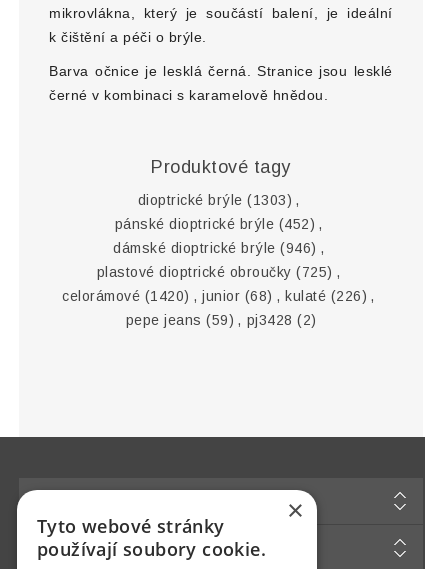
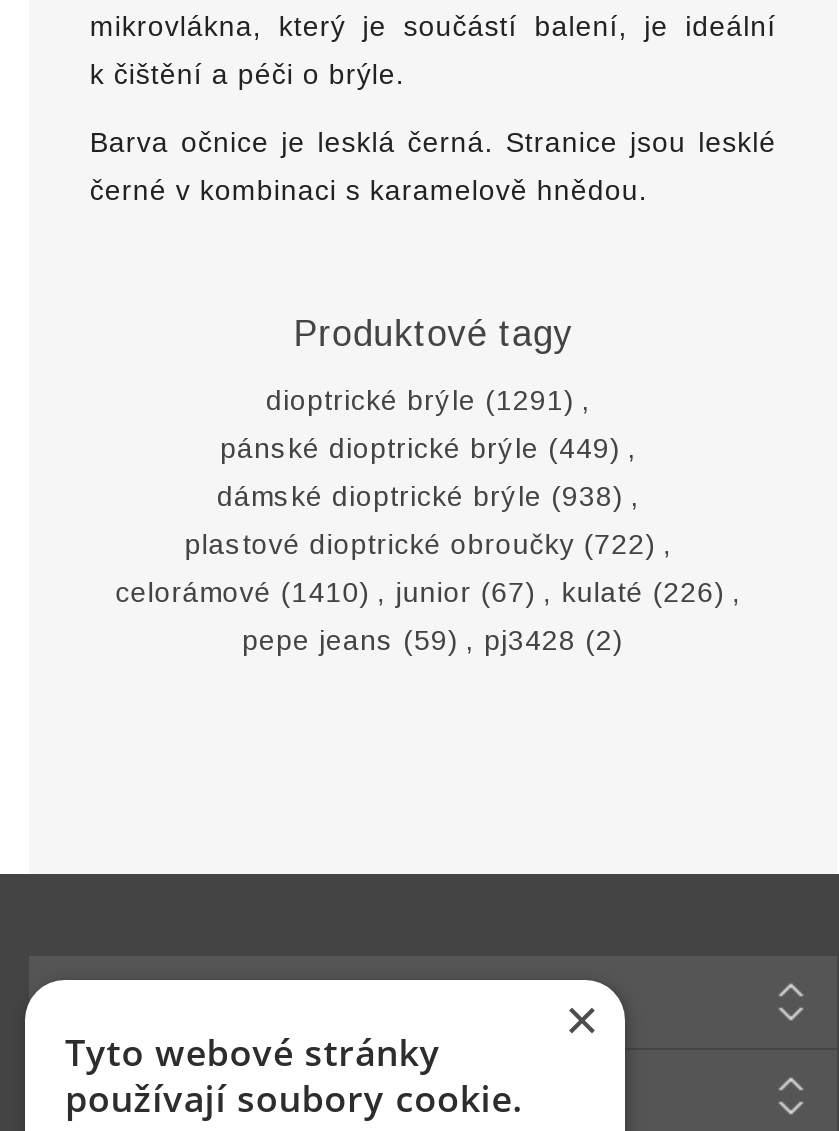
- dioptrické brýle (1303) ,
+ dioptrické brýle (1291) ,

- pánské dioptrické brýle (452) ,
+ pánské dioptrické brýle (449) ,

- dámské dioptrické brýle (946) ,
+ dámské dioptrické brýle (938) ,

- plastové dioptrické obroučky (725) ,
+ plastové dioptrické obroučky (722) ,

- celorámové (1420) , junior (68) , kulaté (226) ,
+ celorámové (1410) , junior (67) , kulaté (226) ,
